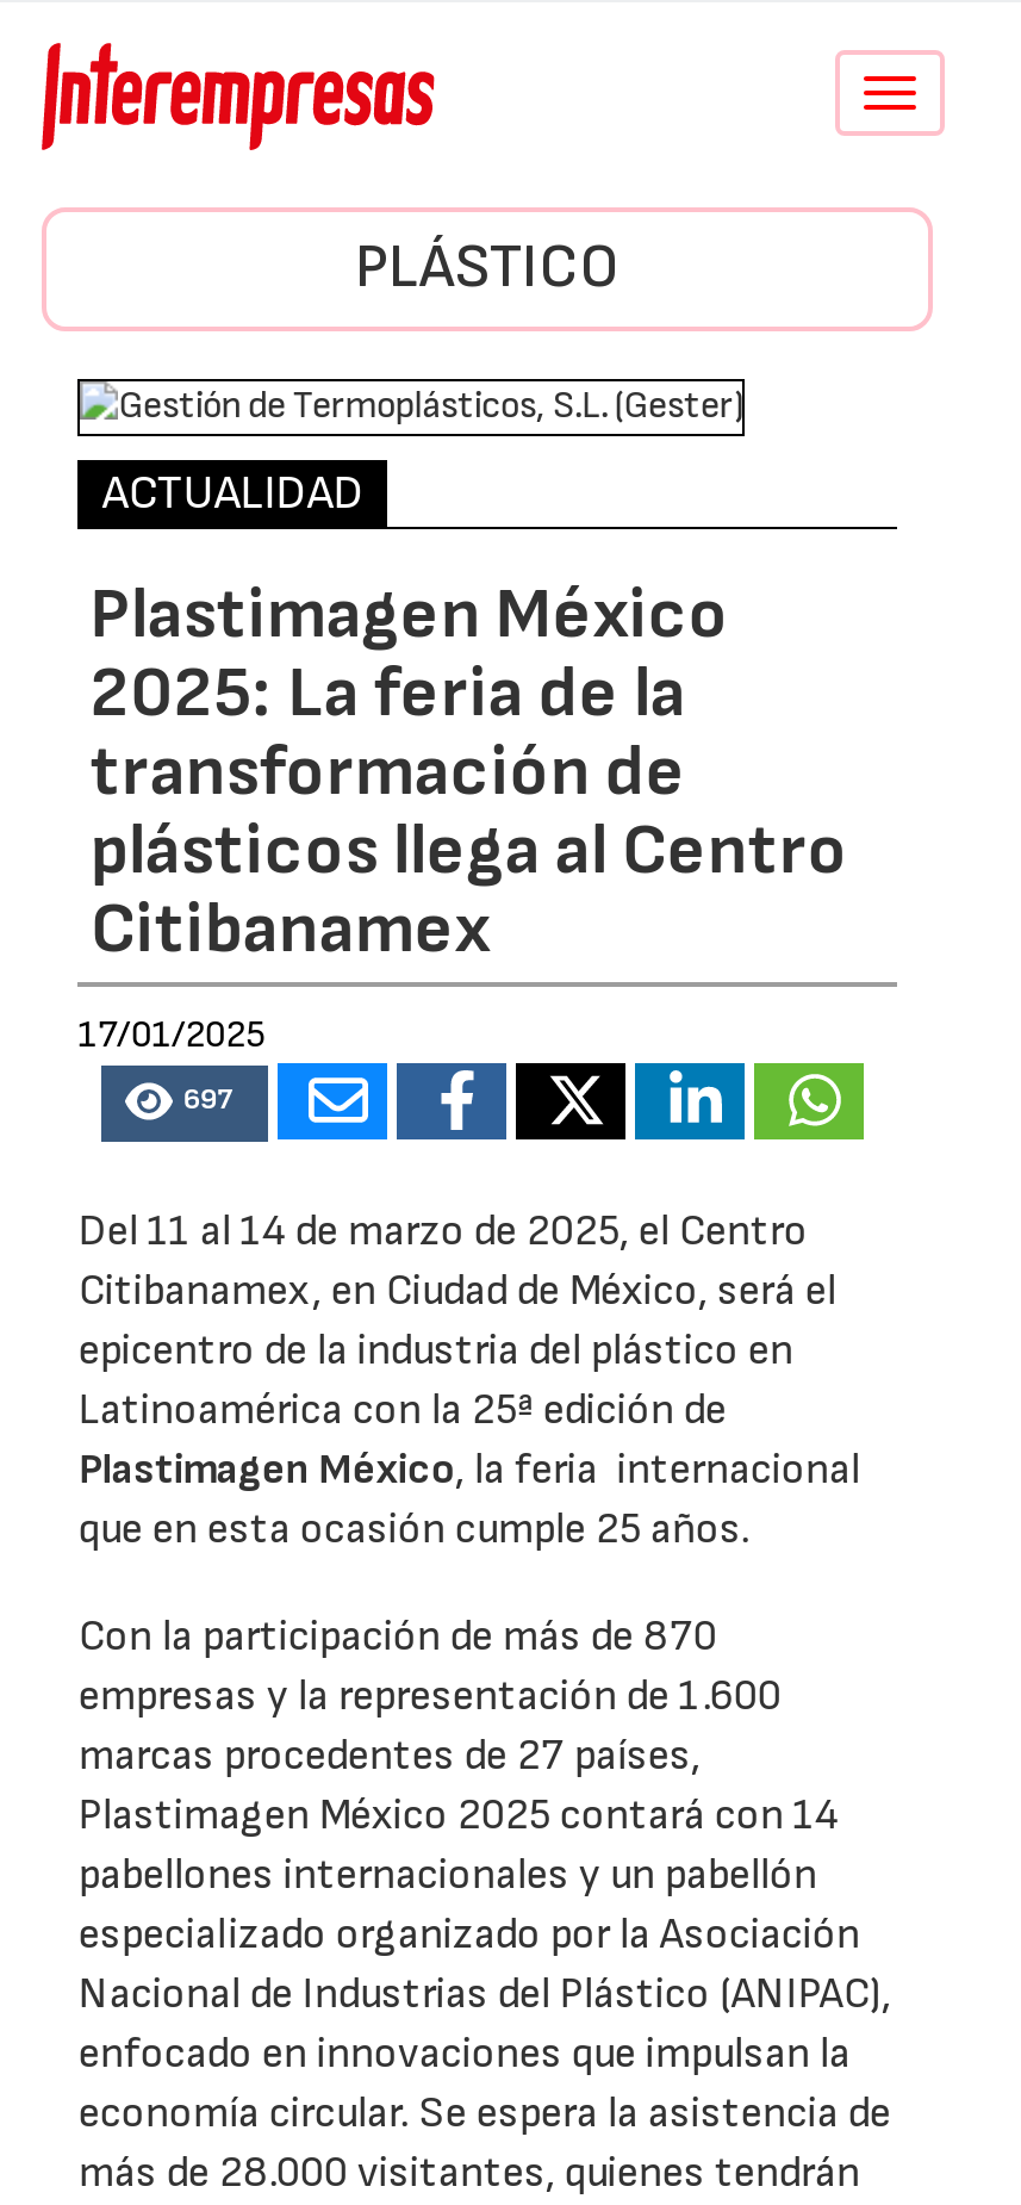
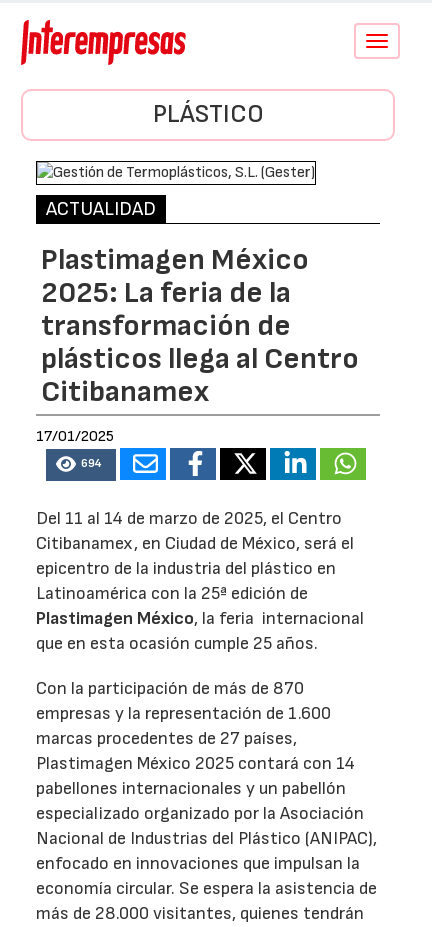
- 697
+ 694
